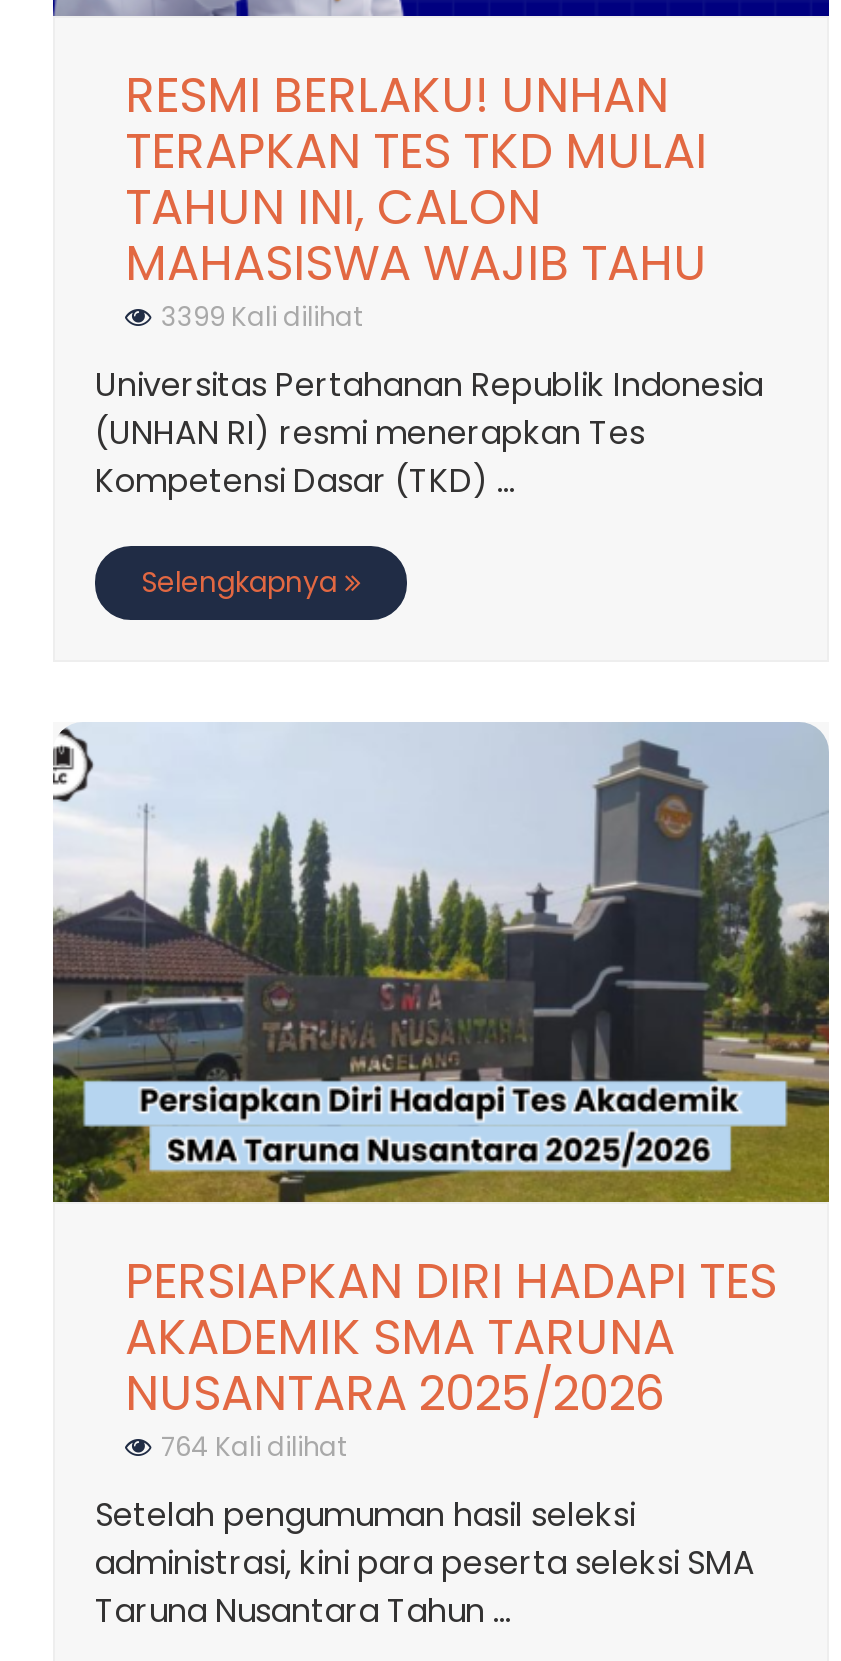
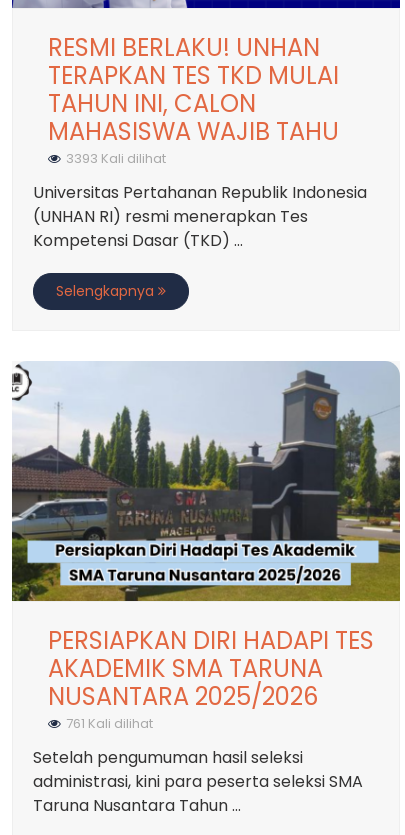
- 3399 Kali dilihat
+ 3393 Kali dilihat

- 764 Kali dilihat
+ 761 Kali dilihat
